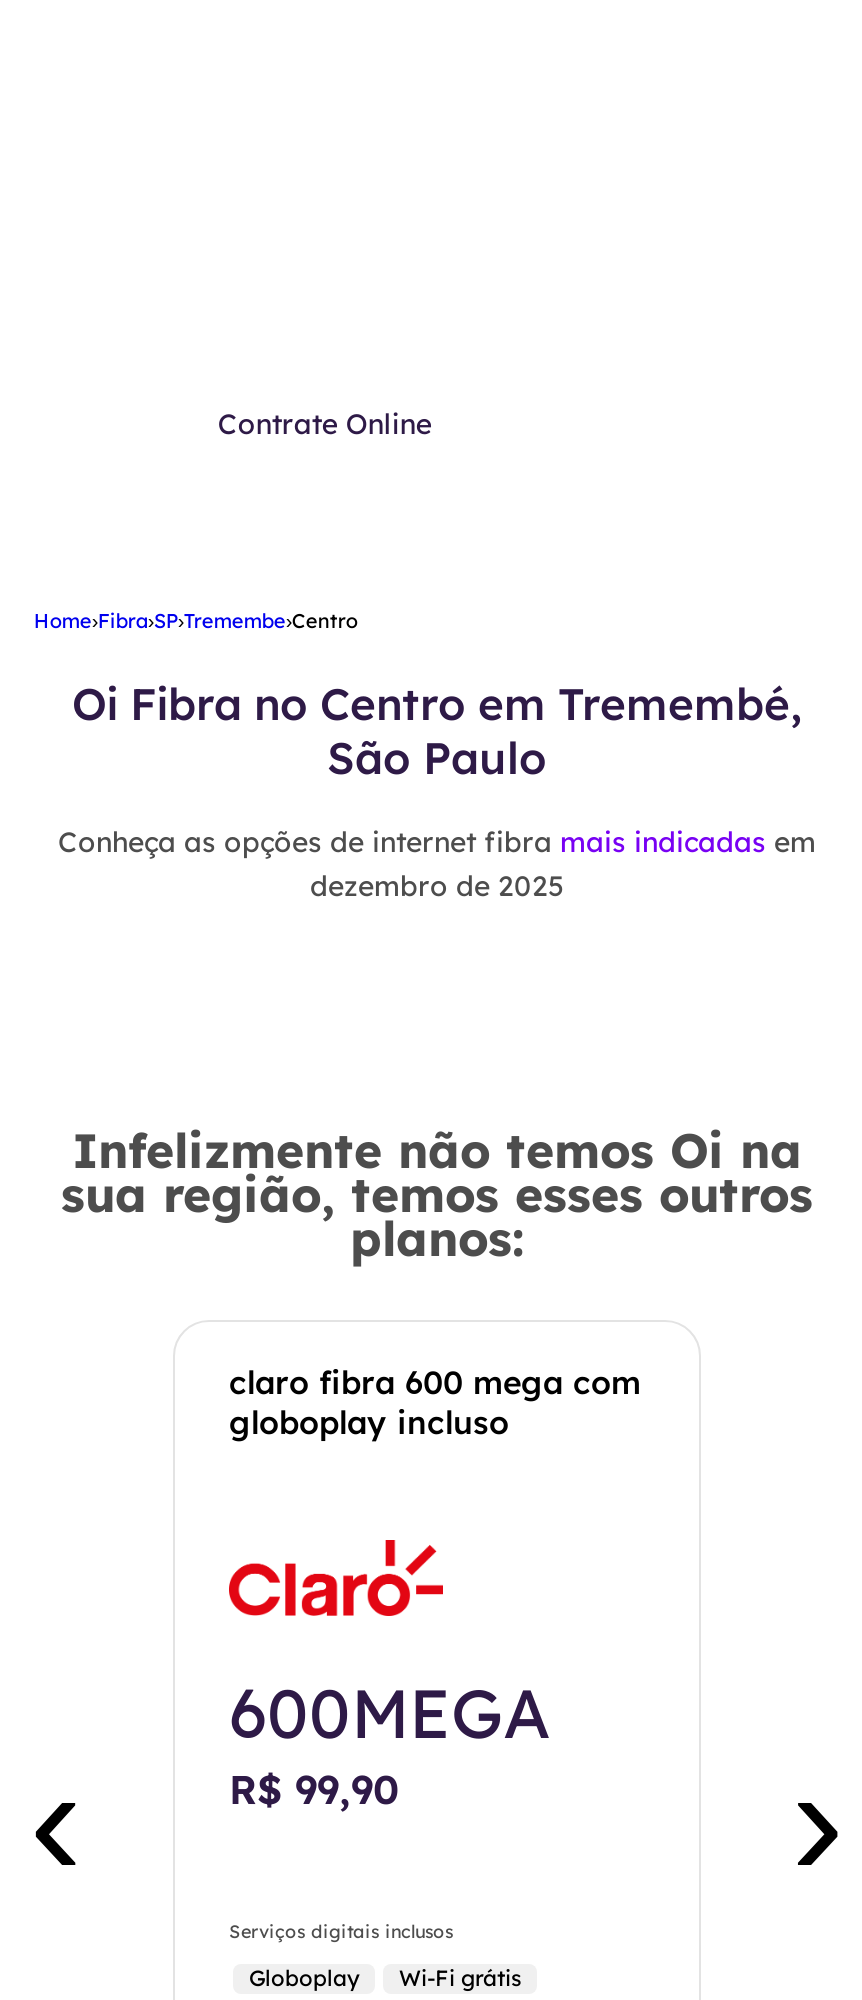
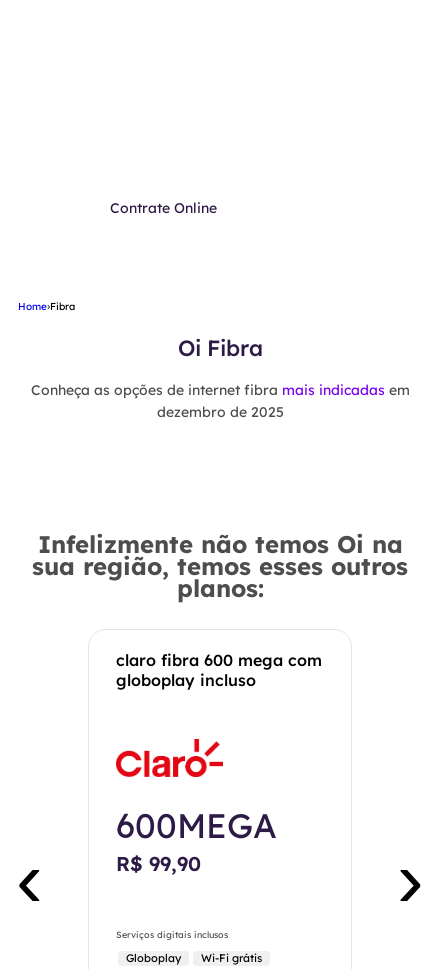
- Home›Fibra›SP›Tremembe›Centro
+ Home›Fibra

- Oi Fibra no Centro em Tremembé,
- São Paulo
+ Oi Fibra
